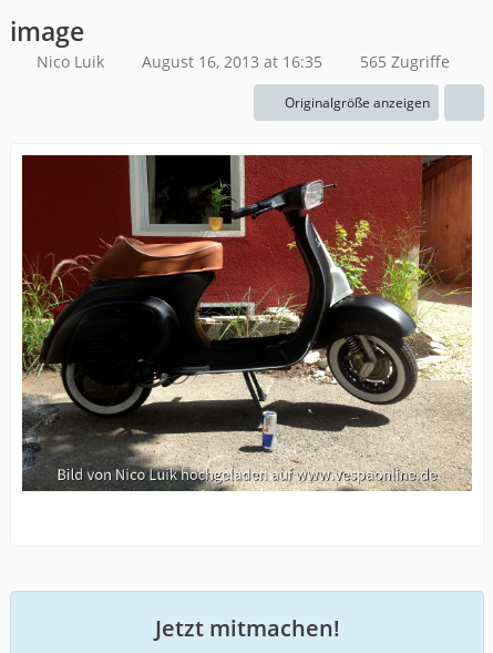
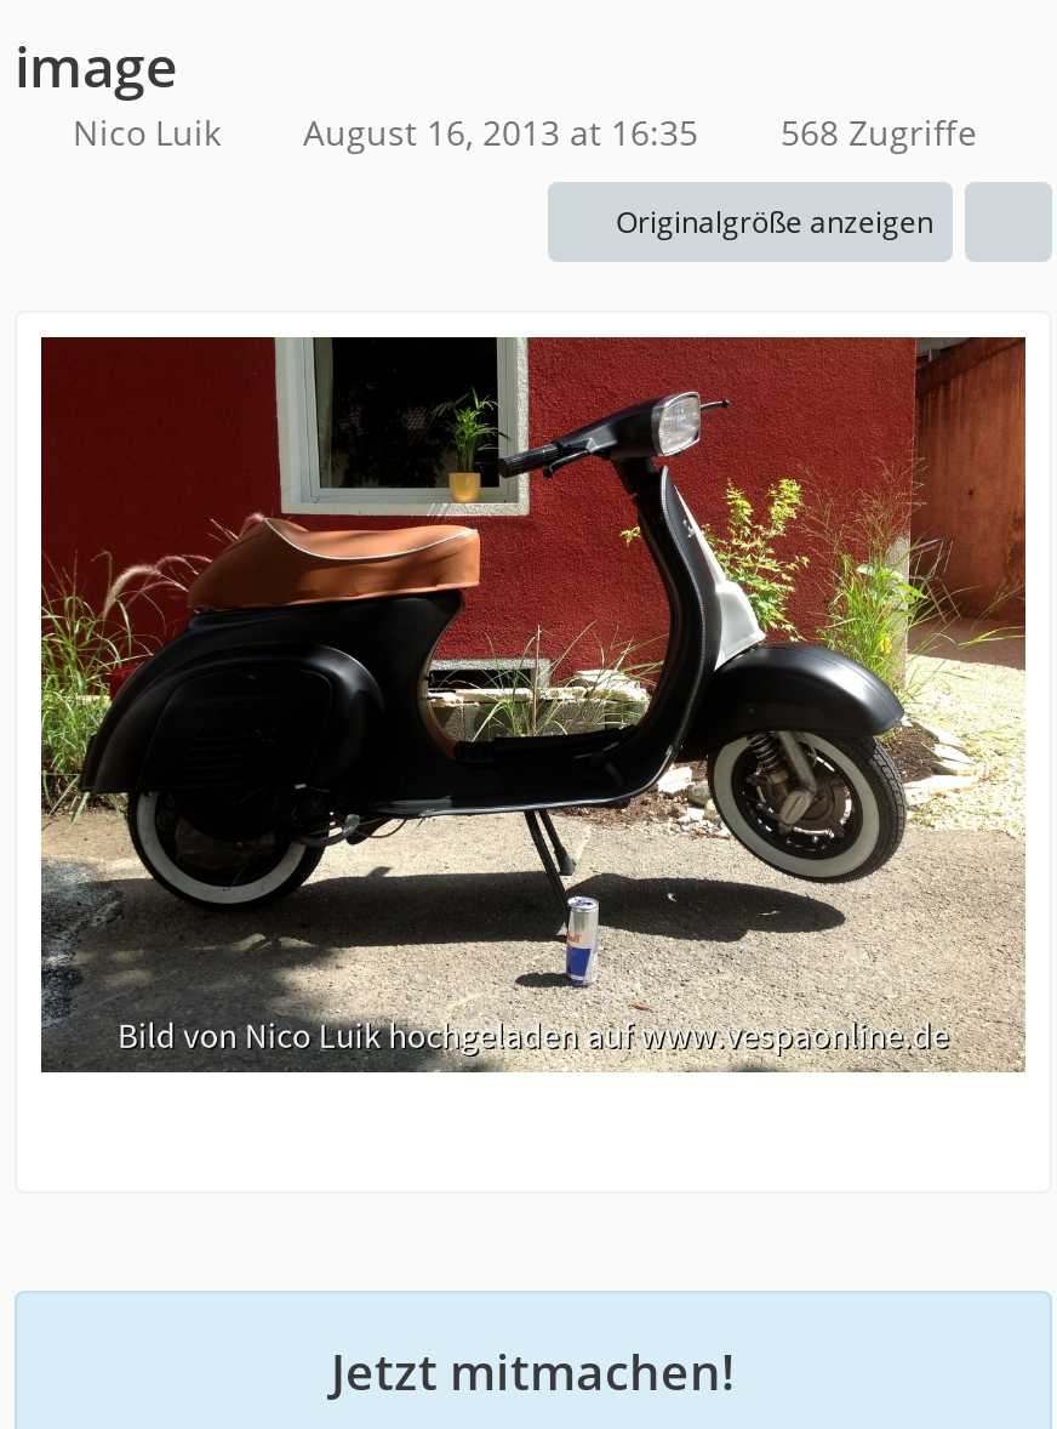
- Nico Luik August 16, 2013 at 16:35 565 Zugriffe
+ Nico Luik August 16, 2013 at 16:35 568 Zugriffe
